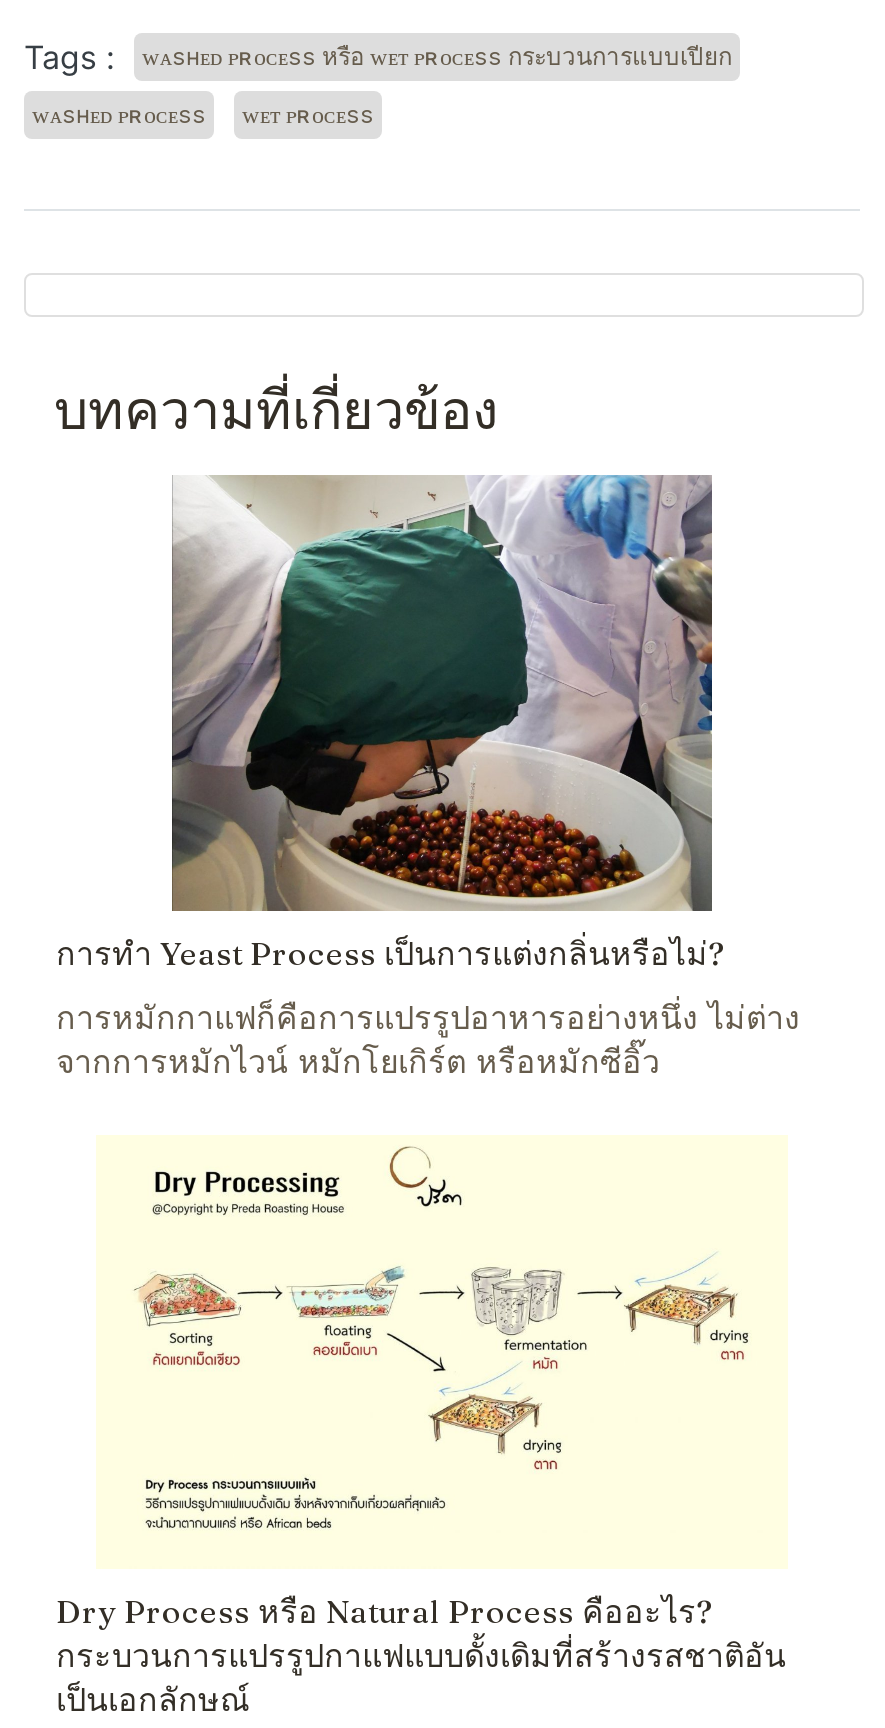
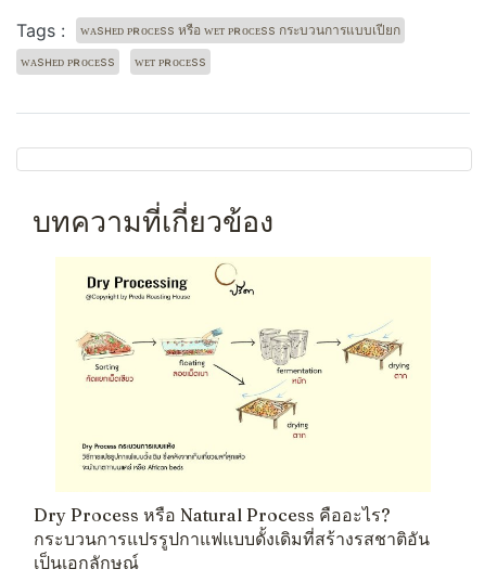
- [image]
- การทำ Yeast Process เป็นการแต่งกลิ่นหรือไม่?
- การหมักกาแฟก็คือการแปรรูปอาหารอย่างหนึ่ง ไม่ต่าง
- จากการหมักไวน์ หมักโยเกิร์ต หรือหมักซีอิ๊ว
